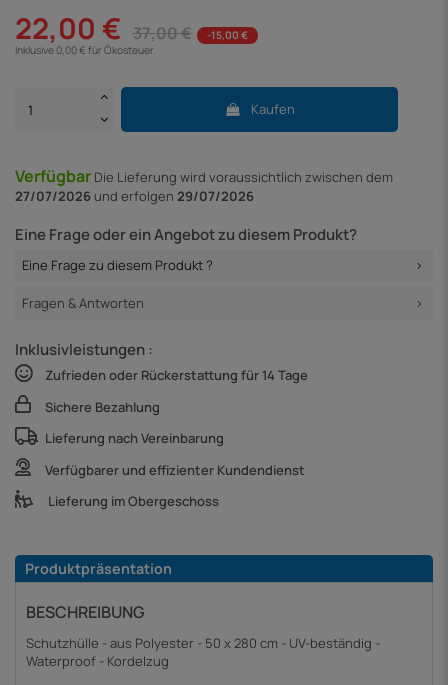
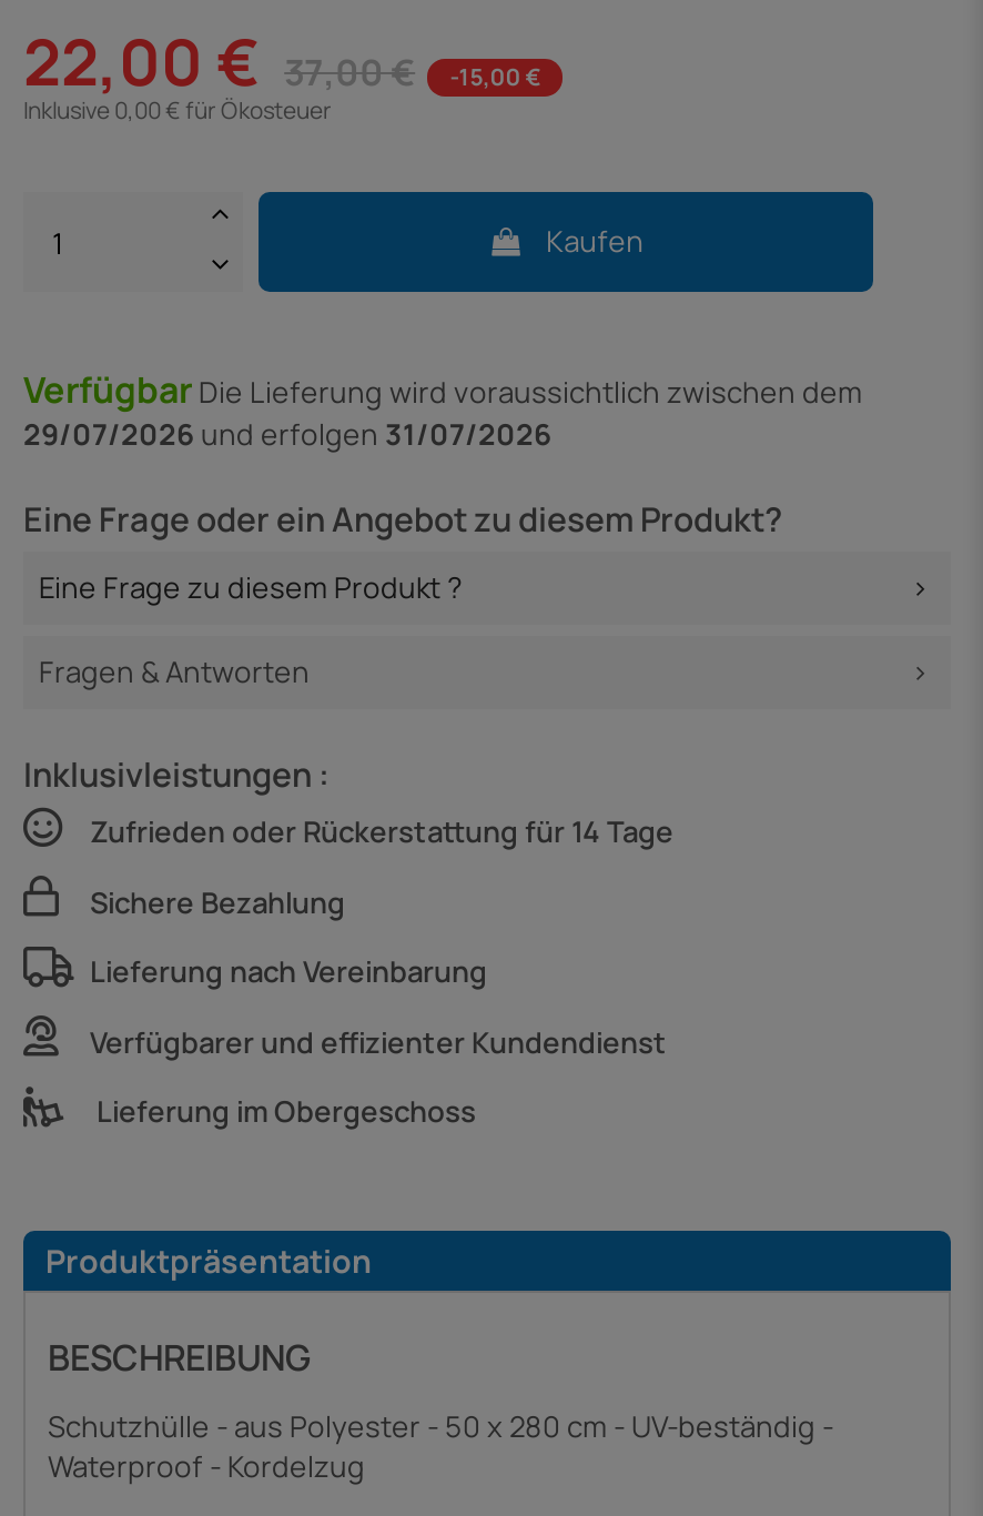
- 27/07/2026 und erfolgen 29/07/2026
+ 29/07/2026 und erfolgen 31/07/2026
